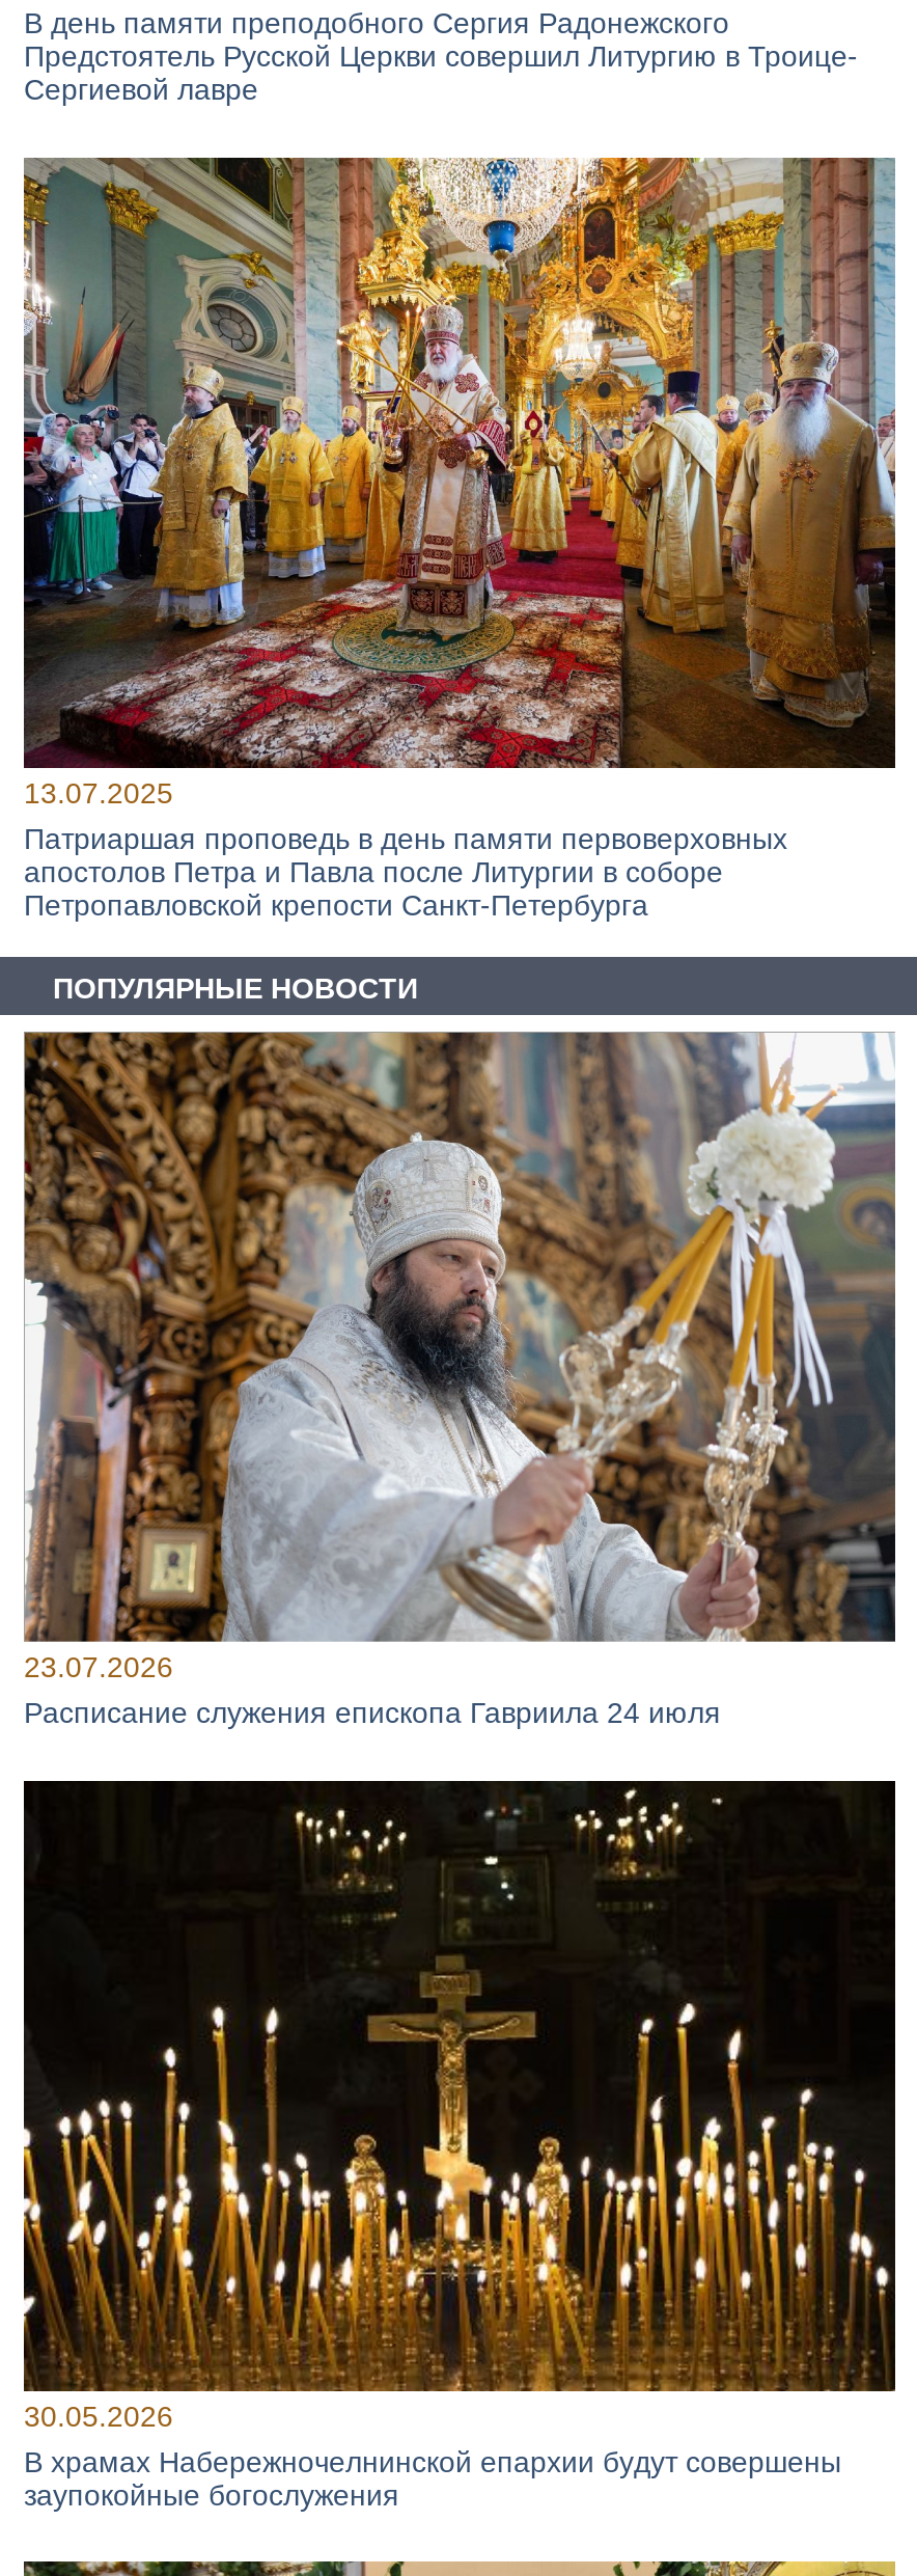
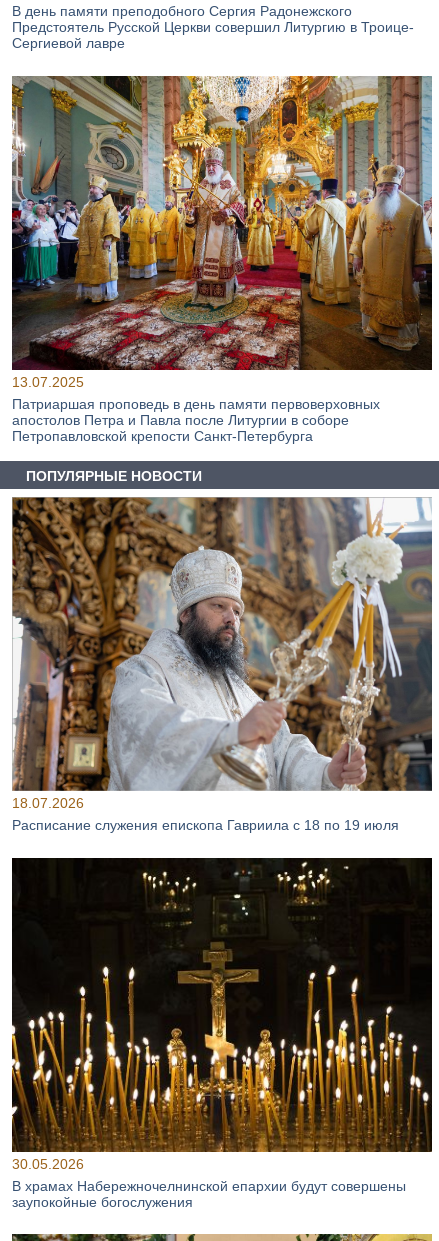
- 23.07.2026
- Расписание служения епископа Гавриила 24 июля
+ 18.07.2026
+ Расписание служения епископа Гавриила с 18 по 19 июля
